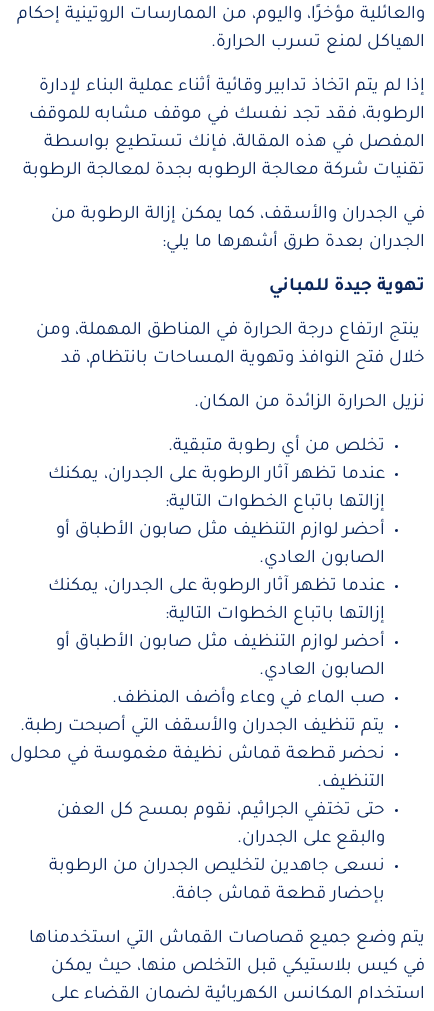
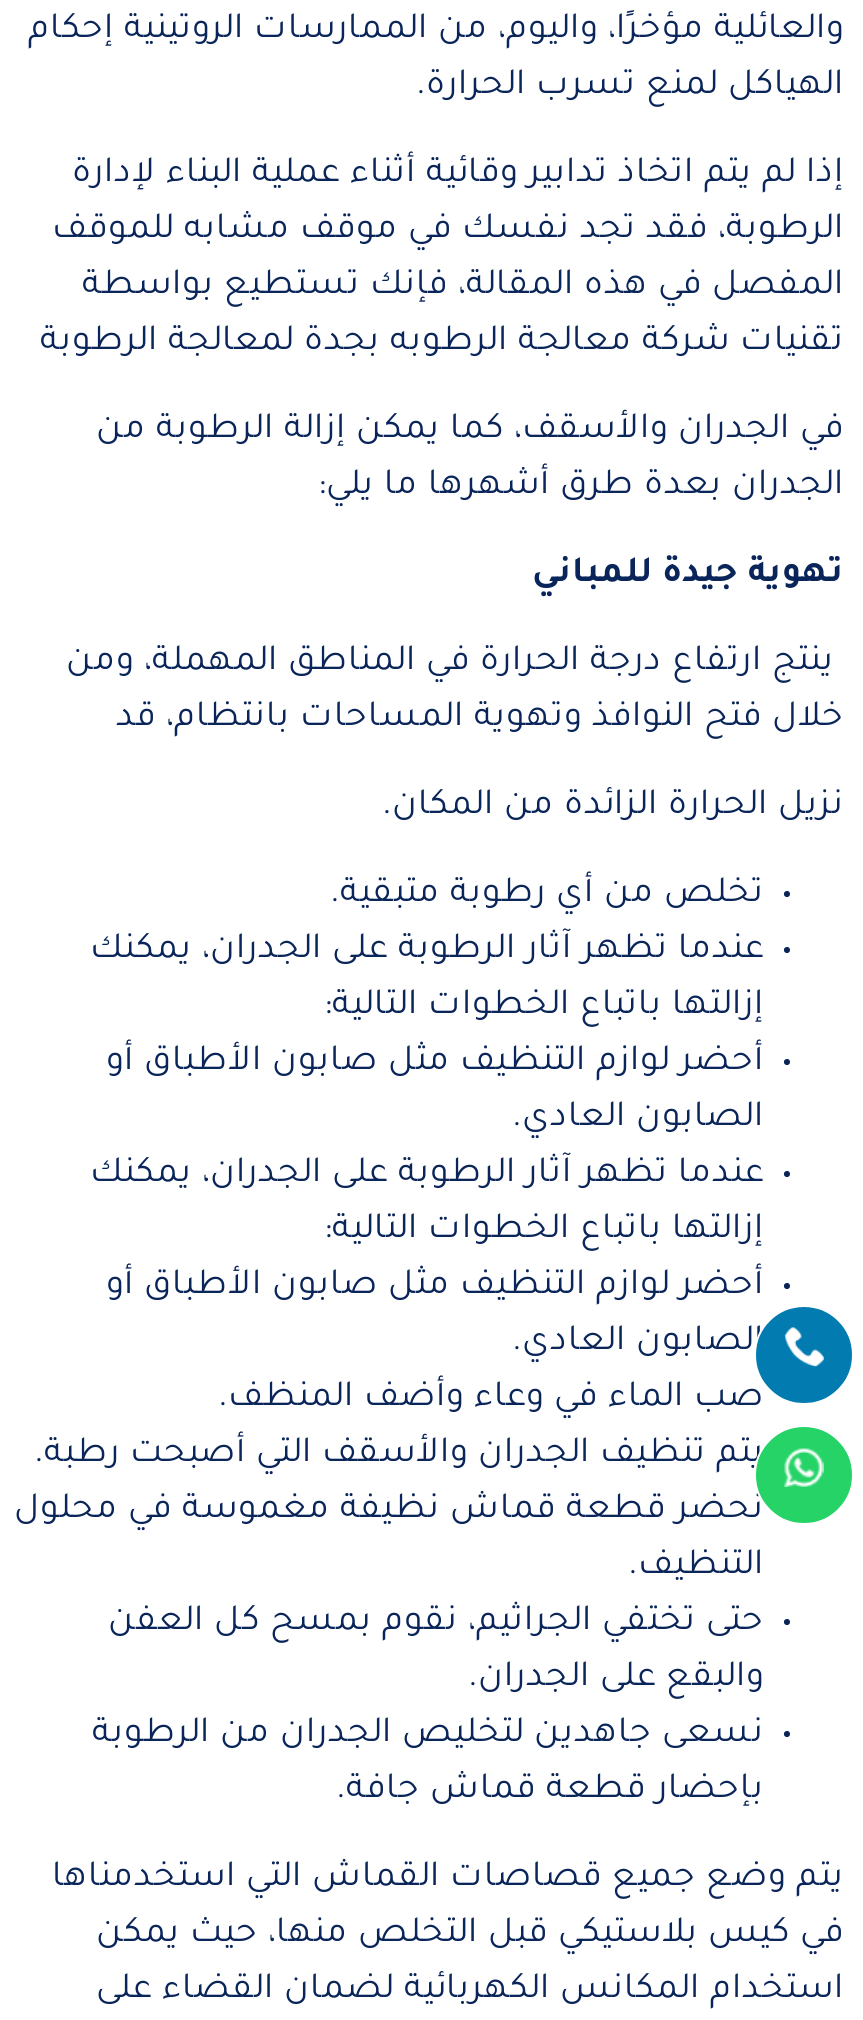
+ [image]

+ [image]
